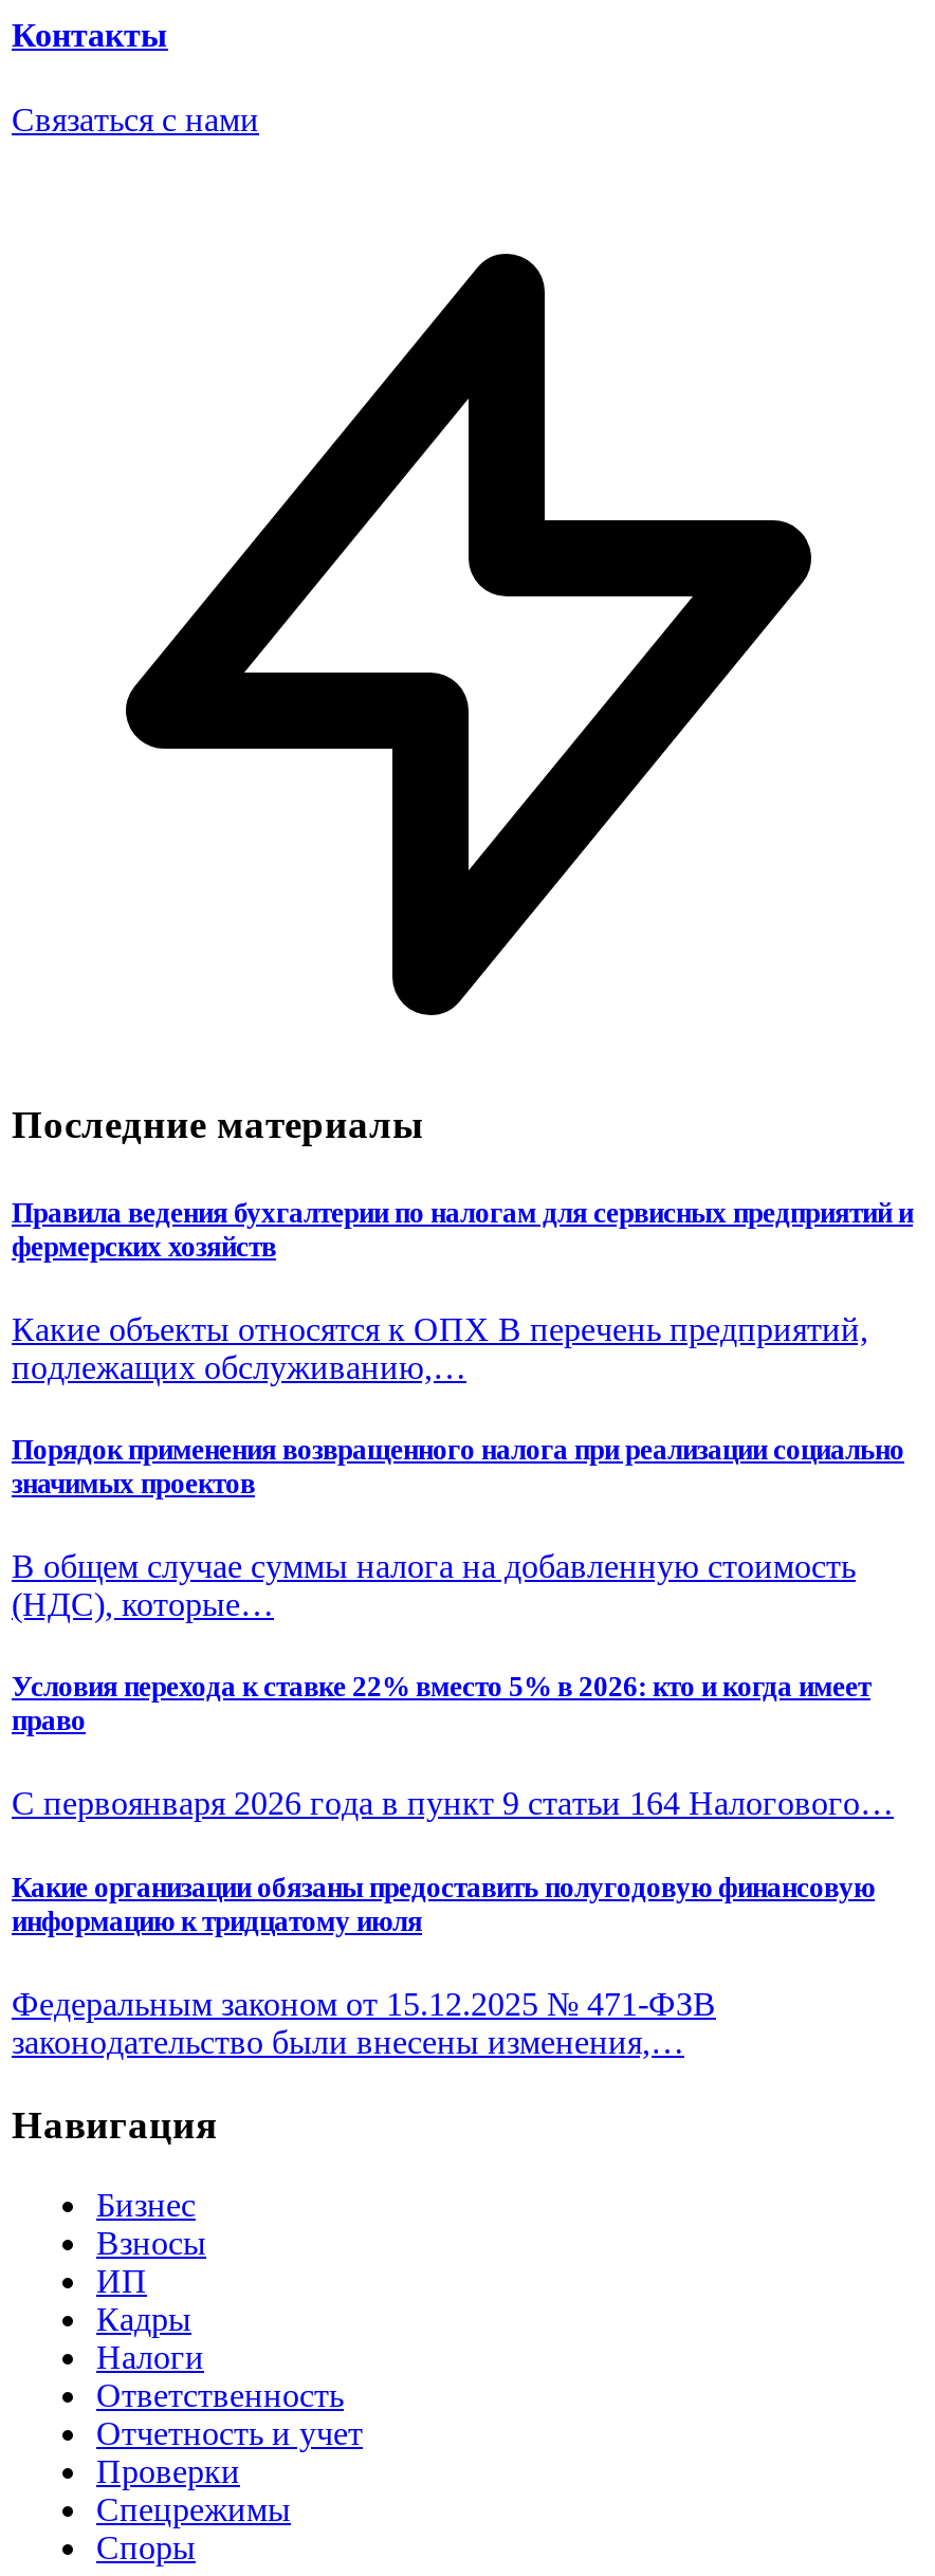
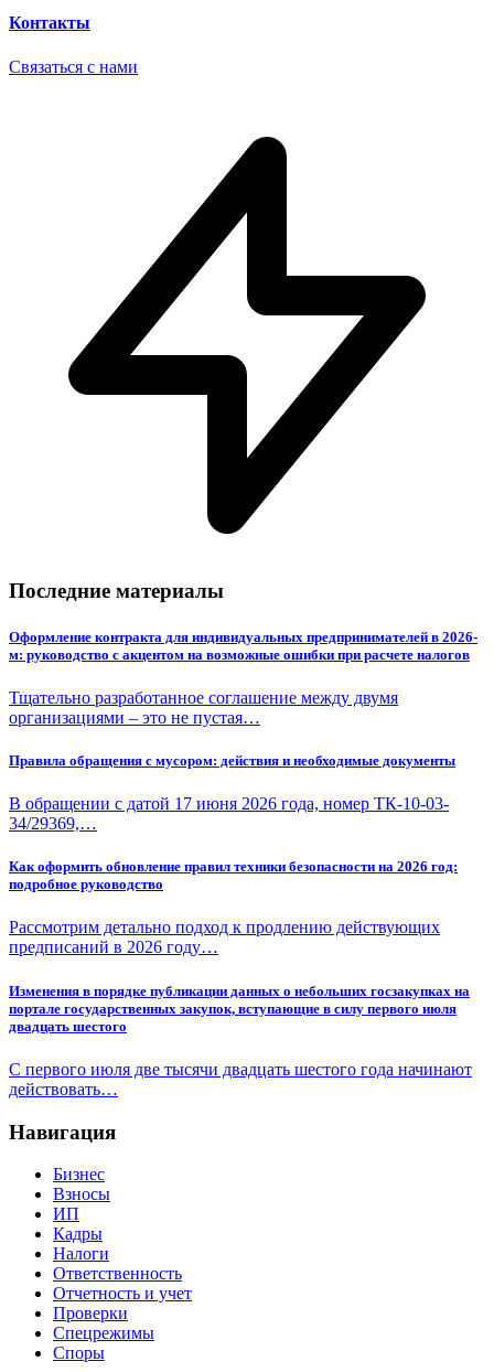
- Правила ведения бухгалтерии по налогам для сервисных предприятий и
- фермерских хозяйств
+ Оформление контракта для индивидуальных предпринимателей в 2026-
+ м: руководство с акцентом на возможные ошибки при расчете налогов

- Какие объекты относятся к ОПХ В перечень предприятий,
- подлежащих обслуживанию,…
+ Тщательно разработанное соглашение между двумя
+ организациями – это не пустая…

- Порядок применения возвращенного налога при реализации социально
- значимых проектов
+ Правила обращения с мусором: действия и необходимые документы

- В общем случае суммы налога на добавленную стоимость
- (НДС), которые…
+ В обращении с датой 17 июня 2026 года, номер ТК-10-03-
+ 34/29369,…

- Условия перехода к ставке 22% вместо 5% в 2026: кто и когда имеет
- право
+ Как оформить обновление правил техники безопасности на 2026 год:
+ подробное руководство

- С первоянваря 2026 года в пункт 9 статьи 164 Налогового…
+ Рассмотрим детально подход к продлению действующих
+ предписаний в 2026 году…

- Какие организации обязаны предоставить полугодовую финансовую
- информацию к тридцатому июля
+ Изменения в порядке публикации данных о небольших госзакупках на
+ портале государственных закупок, вступающие в силу первого июля
+ двадцать шестого

- Федеральным законом от 15.12.2025 № 471-ФЗВ
- законодательство были внесены изменения,…
+ С первого июля две тысячи двадцать шестого года начинают
+ действовать…
